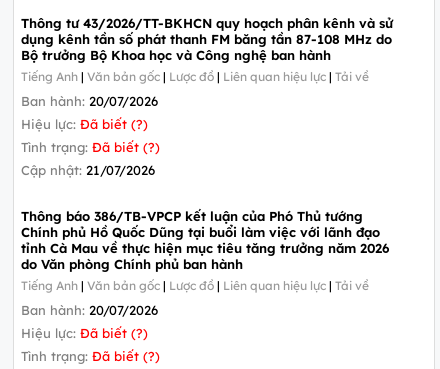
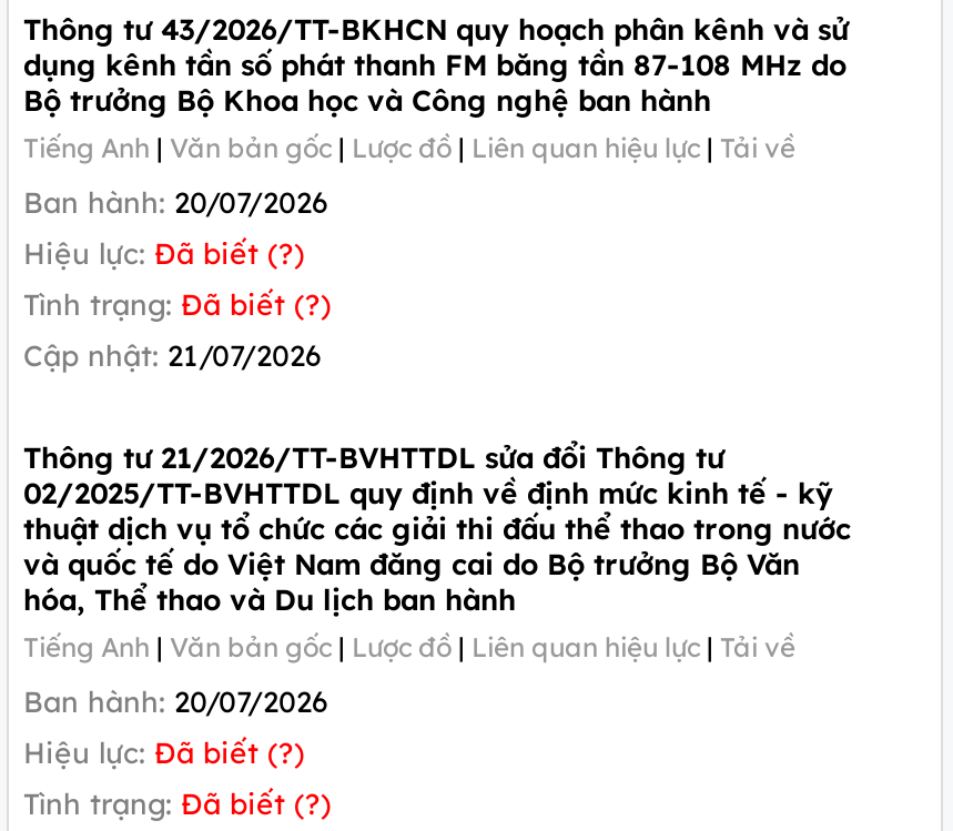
- Thông báo 386/TB-VPCP kết luận của Phó Thủ tướng
- Chính phủ Hồ Quốc Dũng tại buổi làm việc với lãnh đạo
- tỉnh Cà Mau về thực hiện mục tiêu tăng trưởng năm 2026
- do Văn phòng Chính phủ ban hành
+ Thông tư 21/2026/TT-BVHTTDL sửa đổi Thông tư
+ 02/2025/TT-BVHTTDL quy định về định mức kinh tế - kỹ
+ thuật dịch vụ tổ chức các giải thi đấu thể thao trong nước
+ và quốc tế do Việt Nam đăng cai do Bộ trưởng Bộ Văn
+ hóa, Thể thao và Du lịch ban hành
